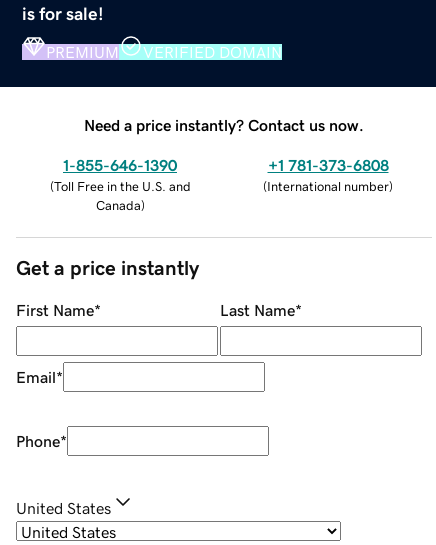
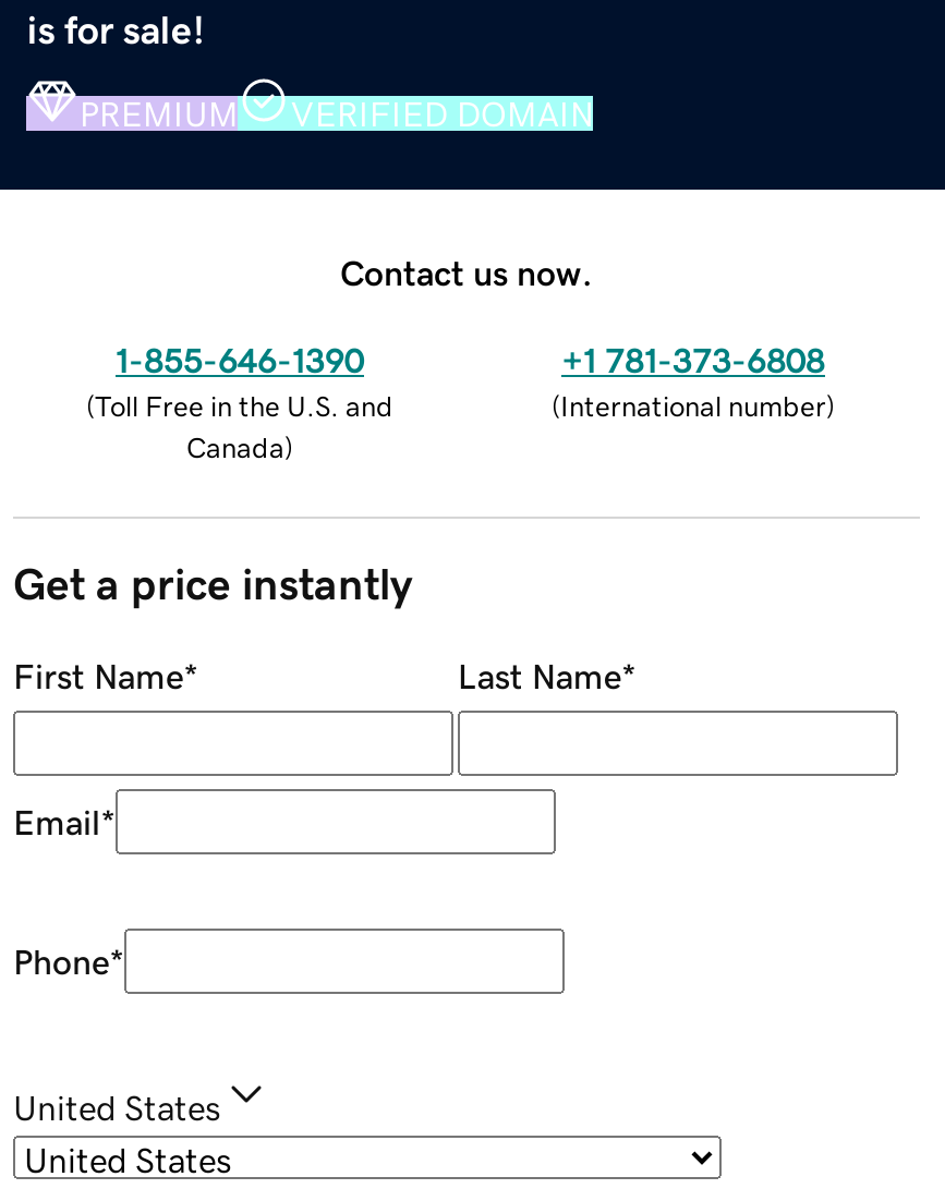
- Need a price instantly? Contact us now.
+ Contact us now.
